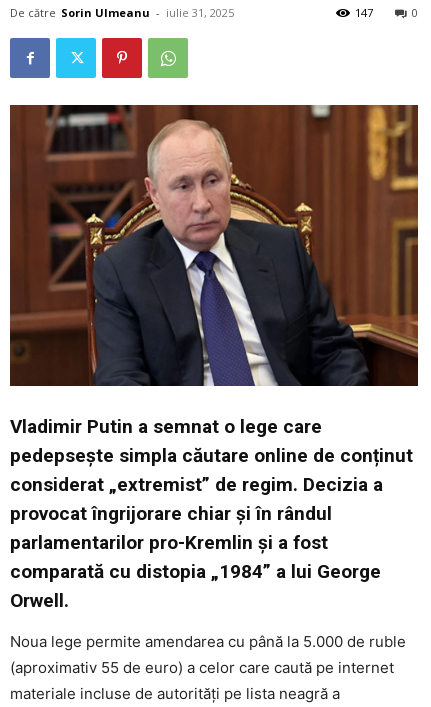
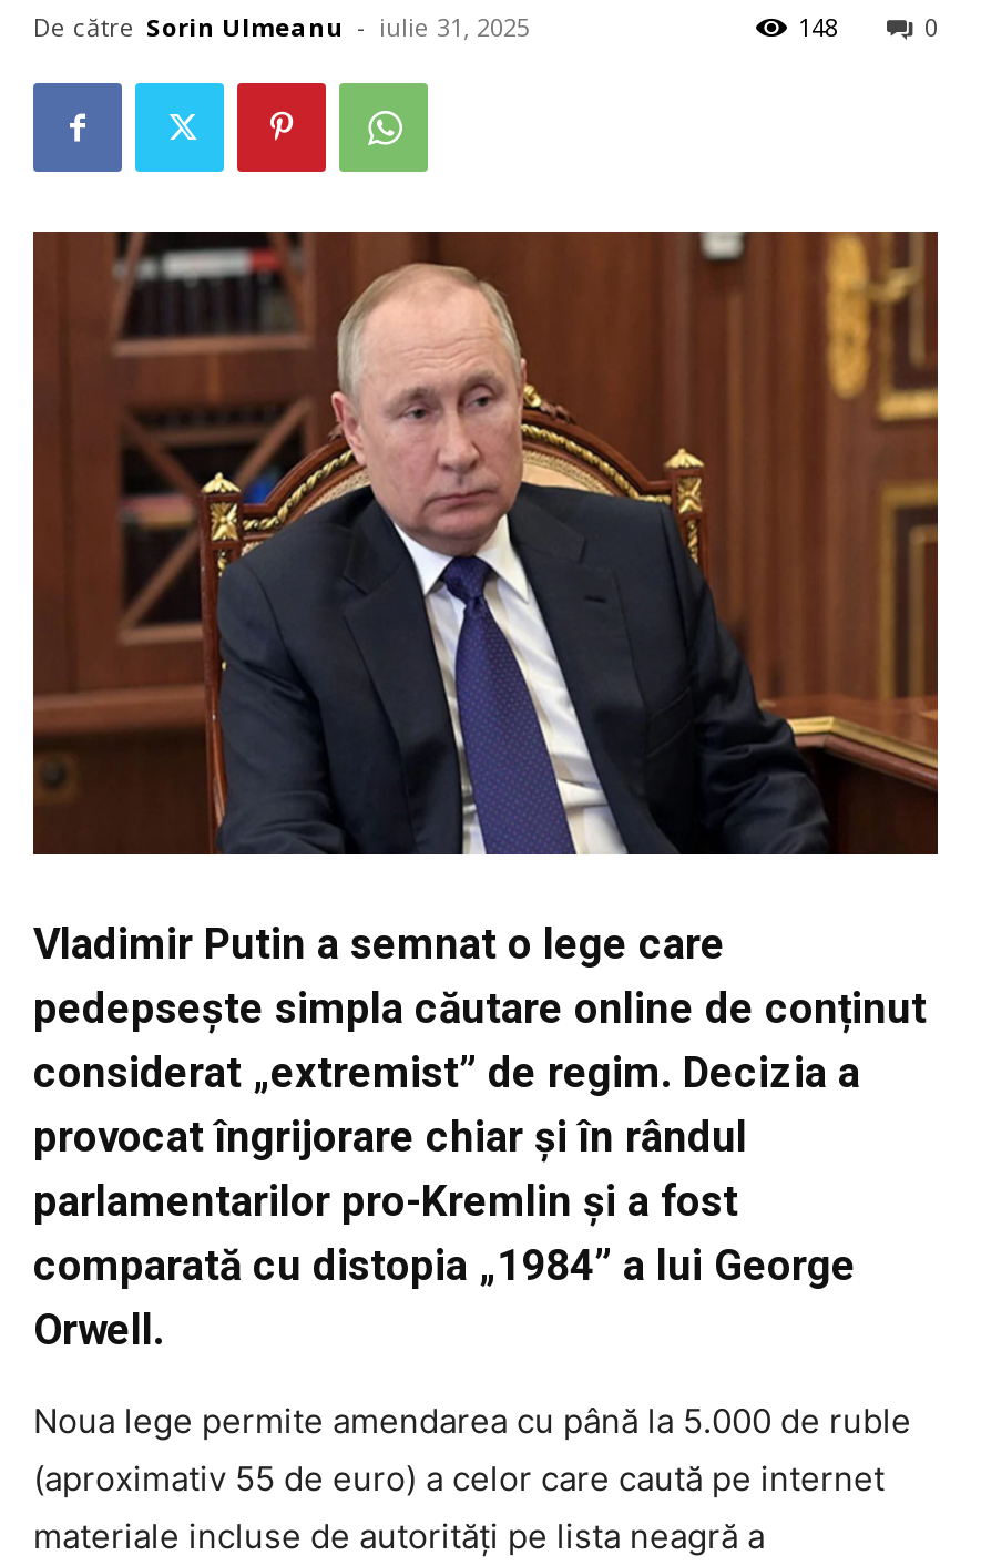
- 147
+ 148
